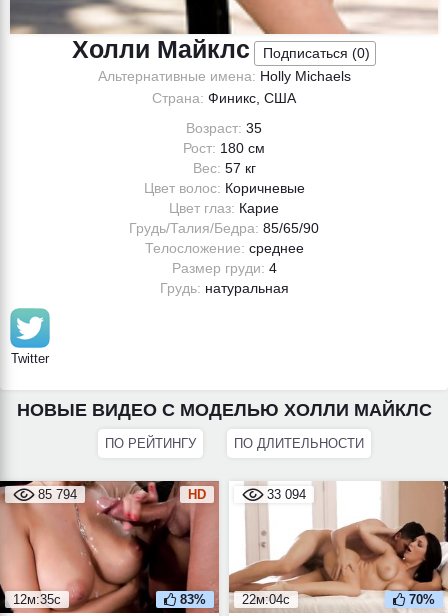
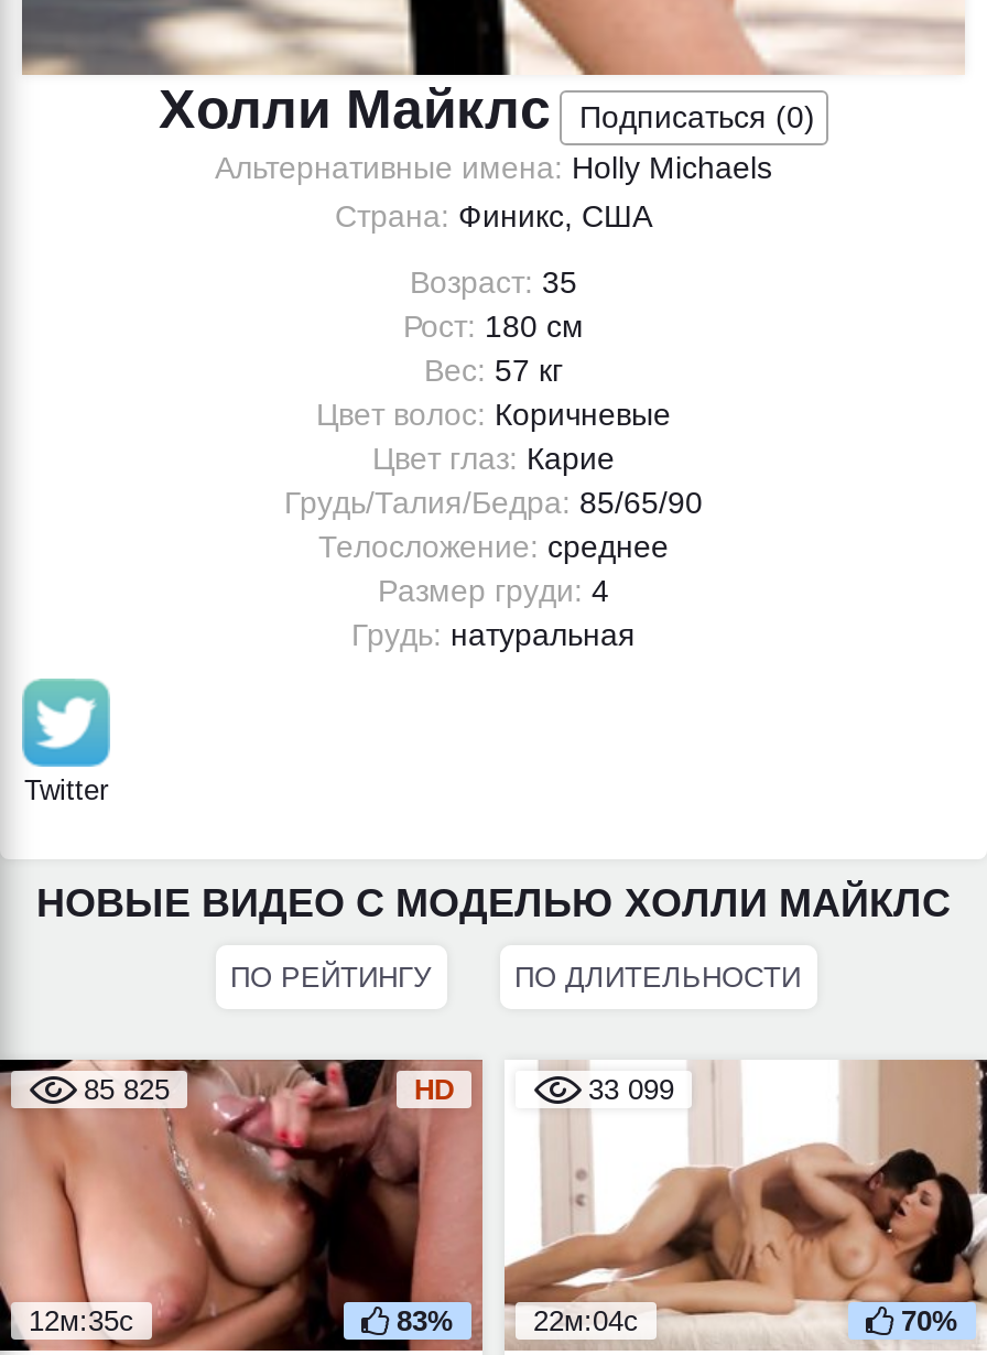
- 85 794
+ 85 825

- 33 094
+ 33 099
